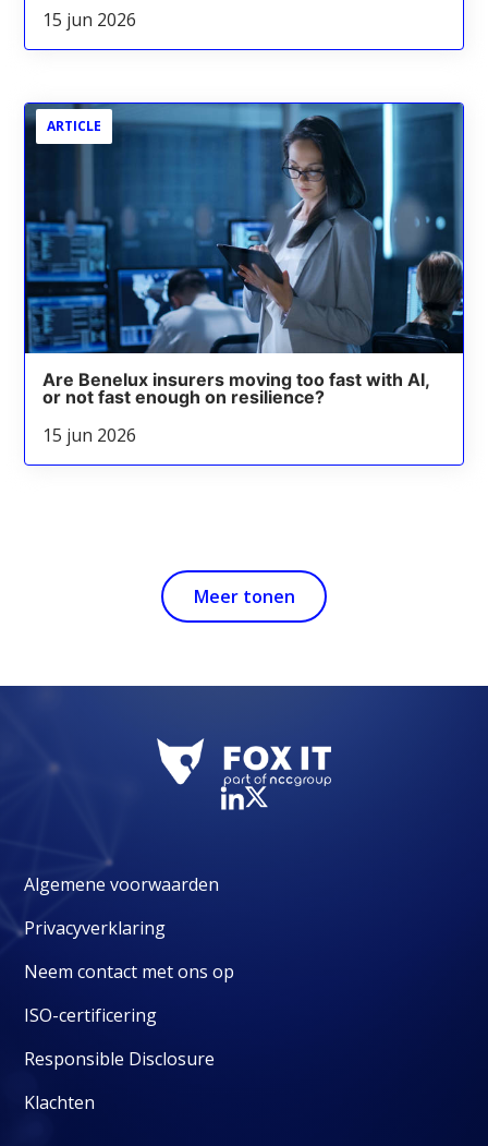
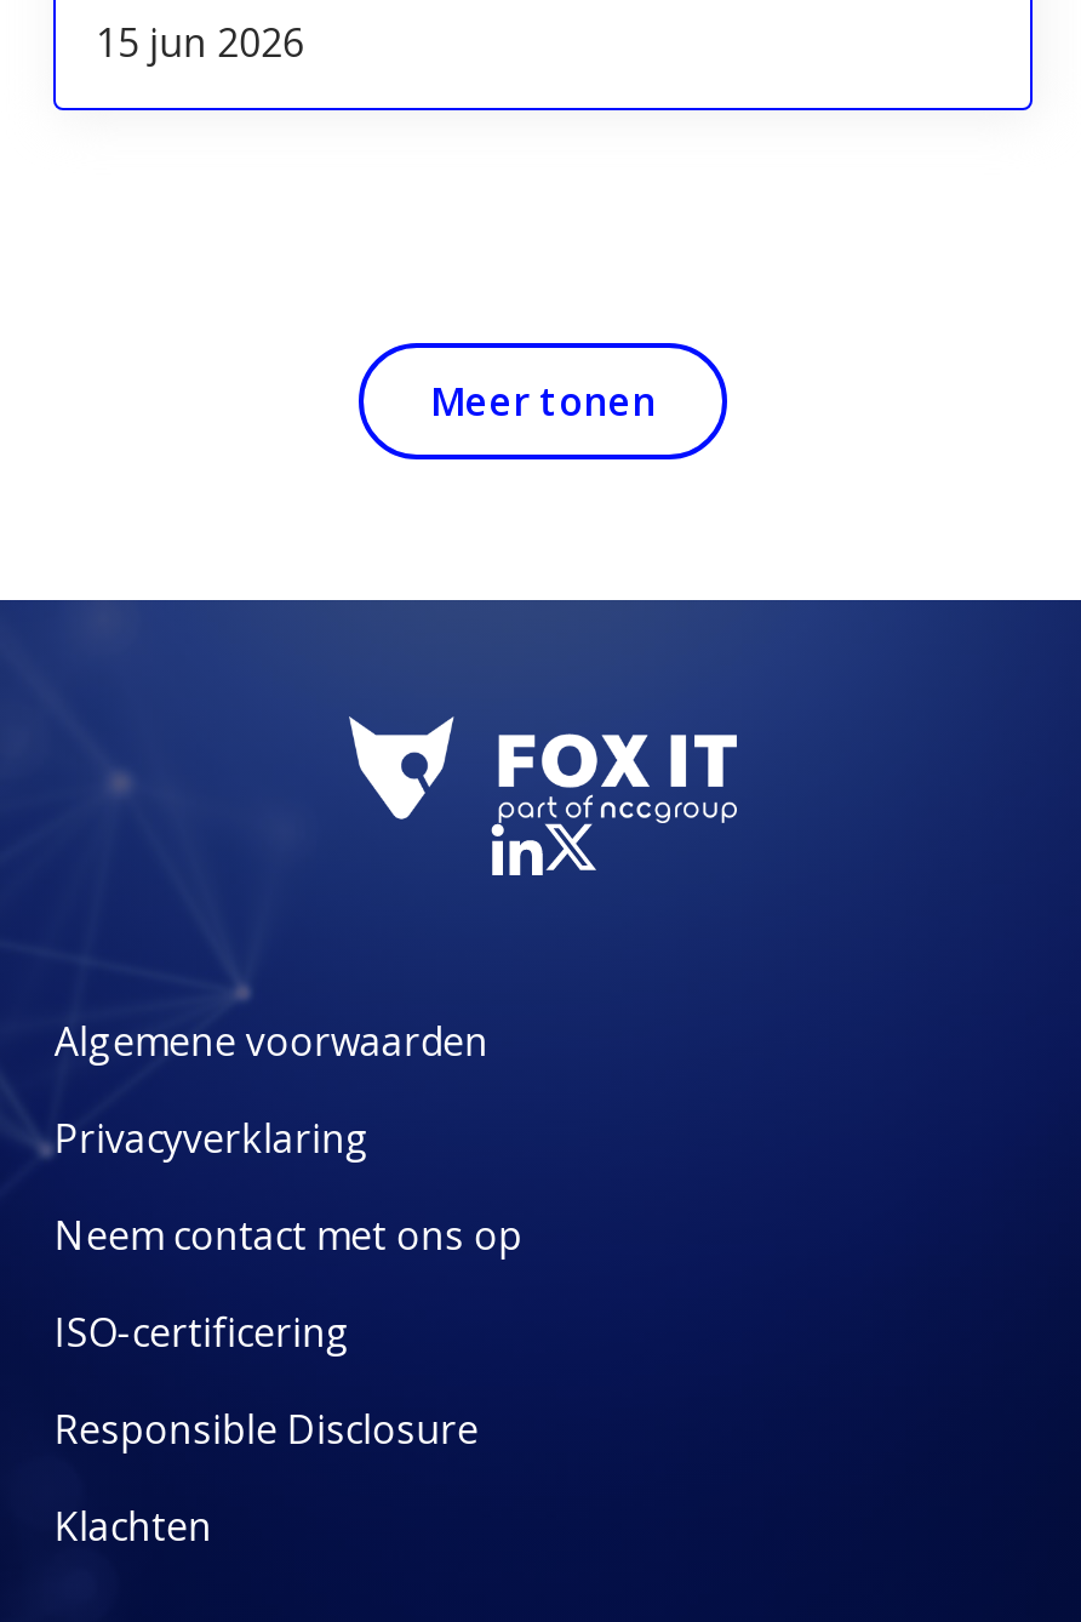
- [image]
- ARTICLE

- Are Benelux insurers moving too fast with AI,
- or not fast enough on resilience?
- 15 jun 2026
